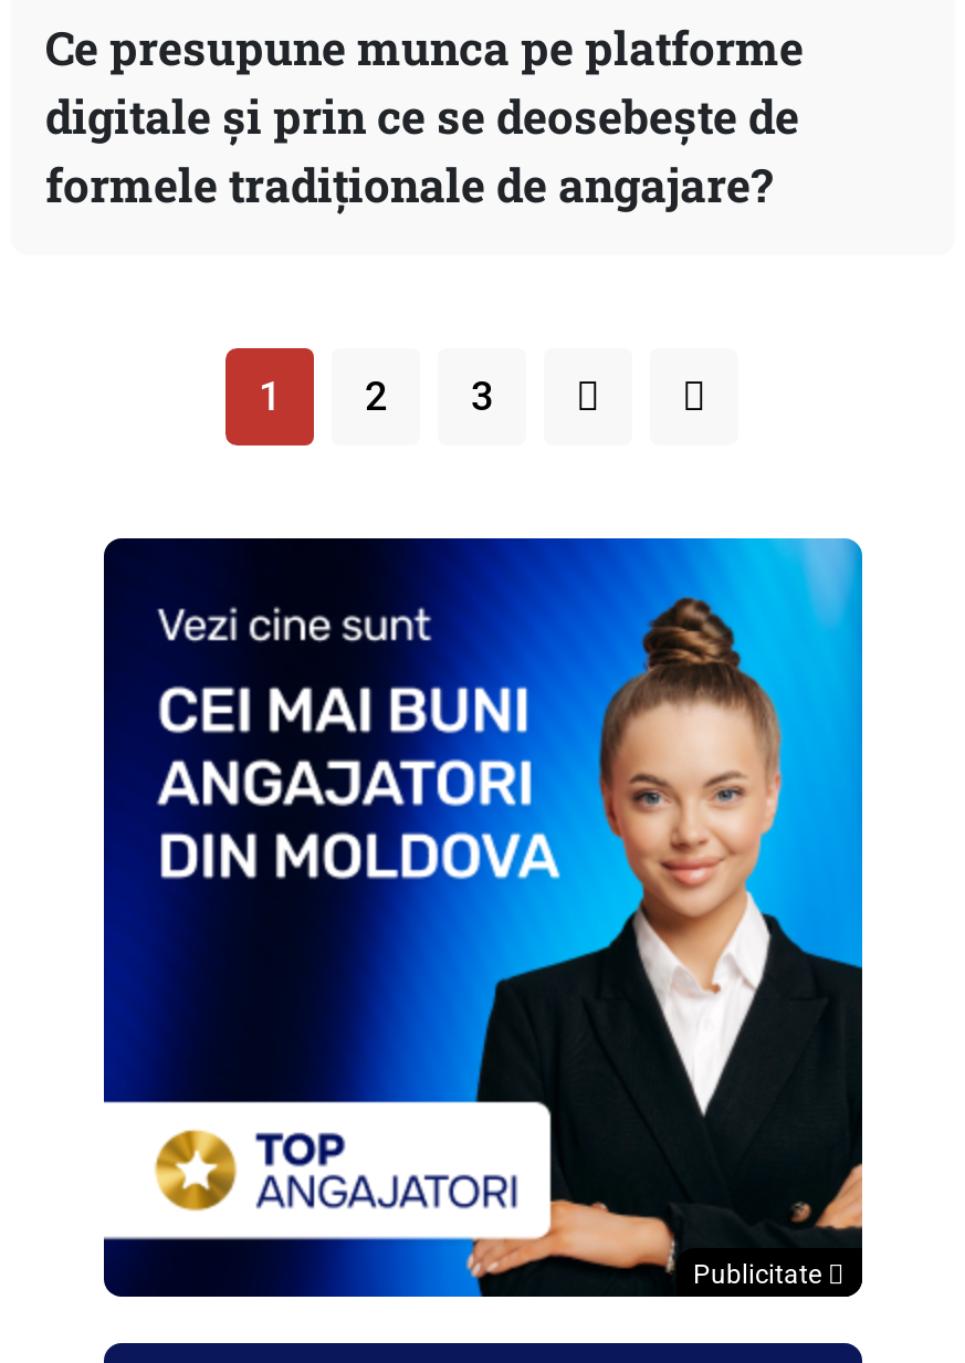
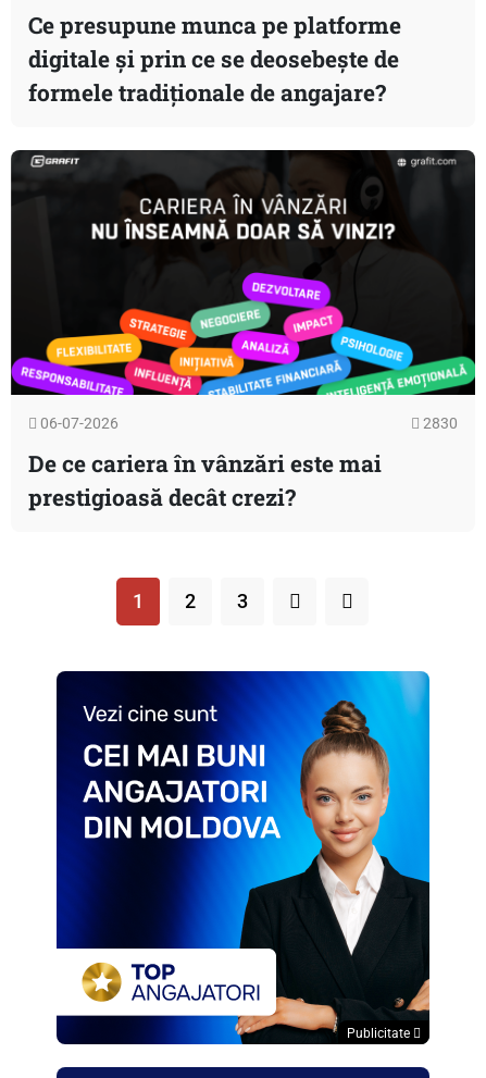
+ [image]
+ 06-07-2026
+ 2830
+ De ce cariera în vânzări este mai
+ prestigioasă decât crezi?
